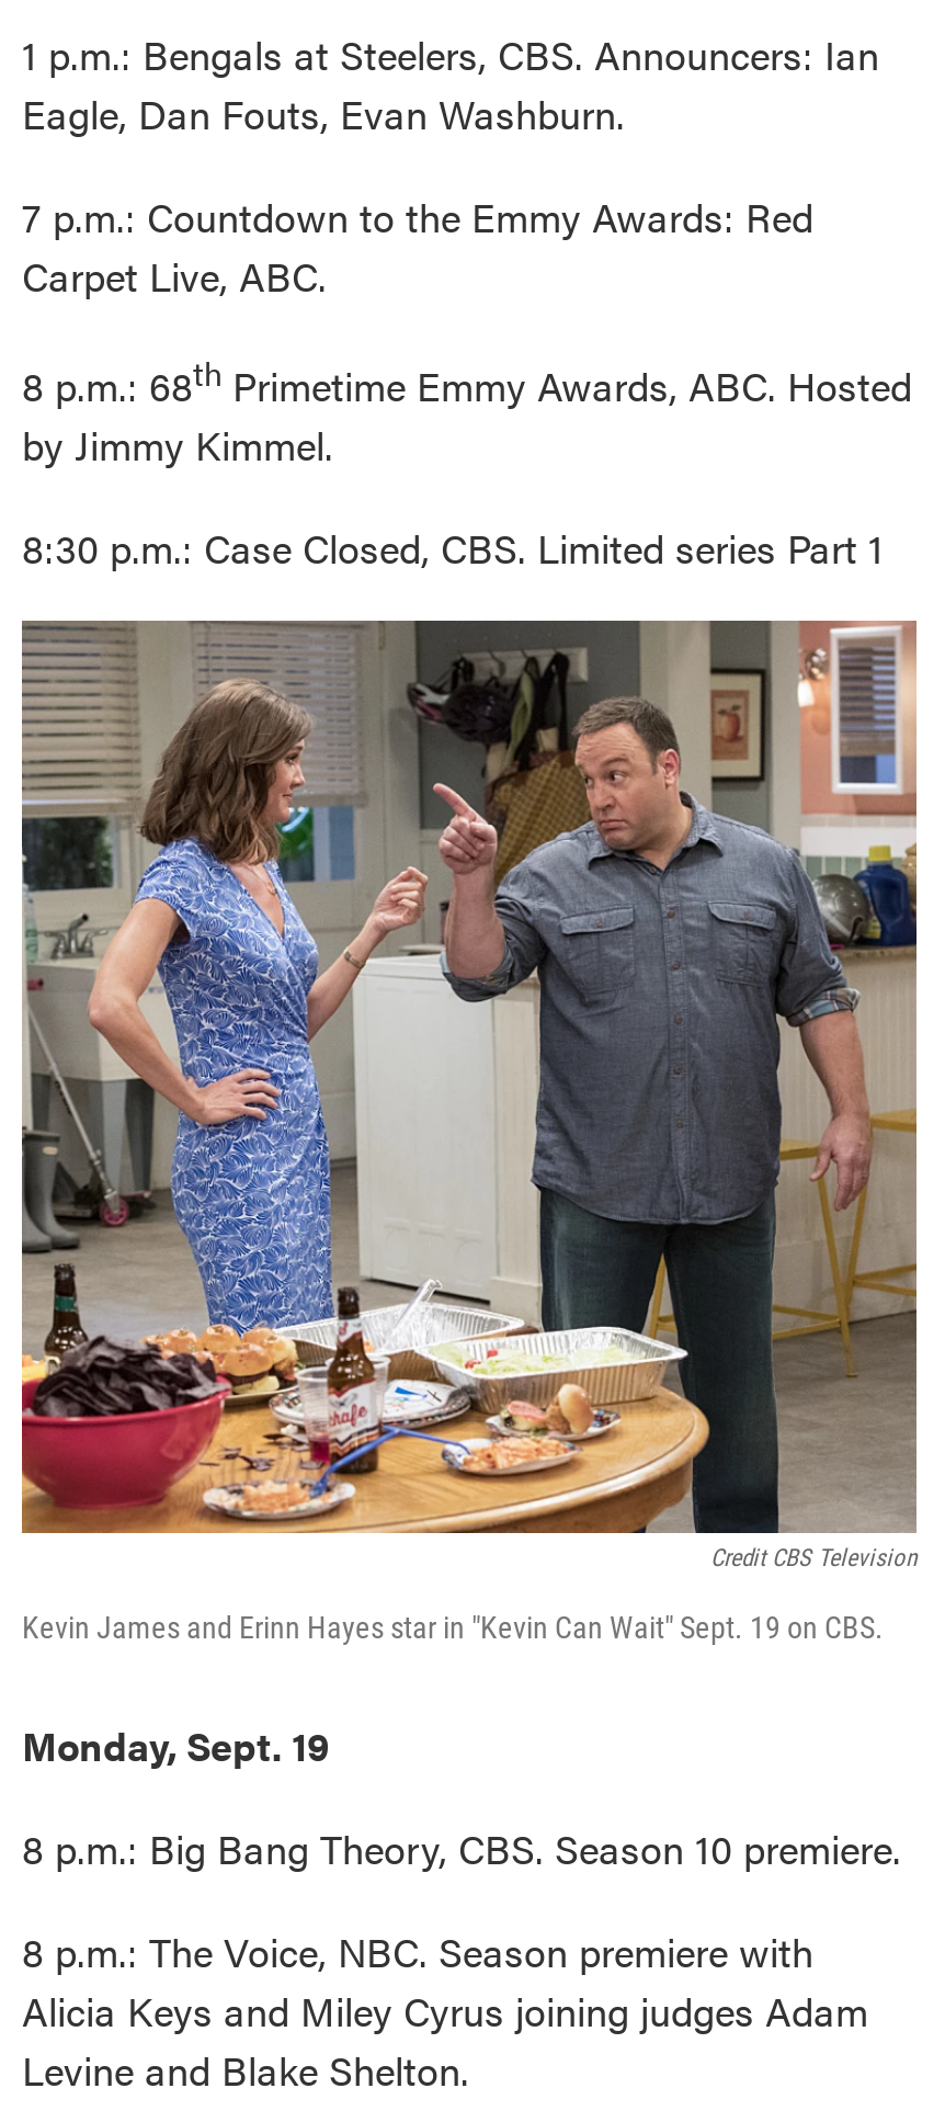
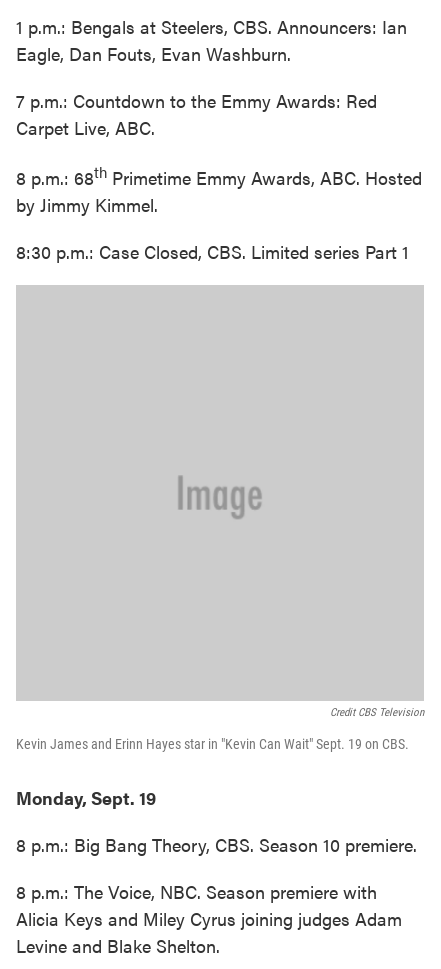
- [image]
